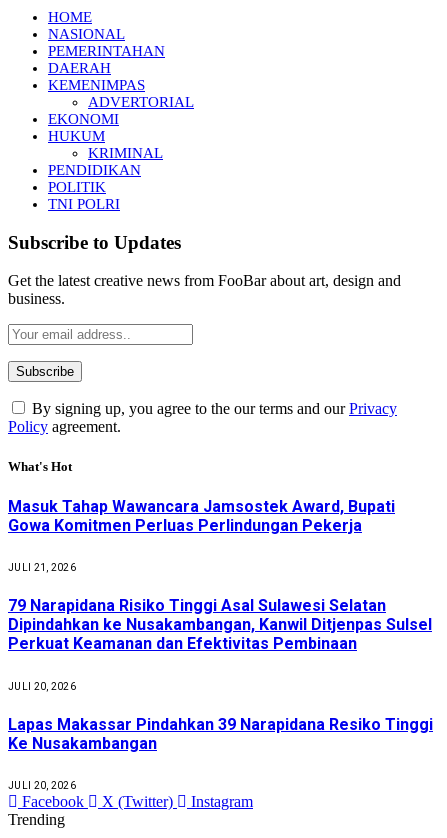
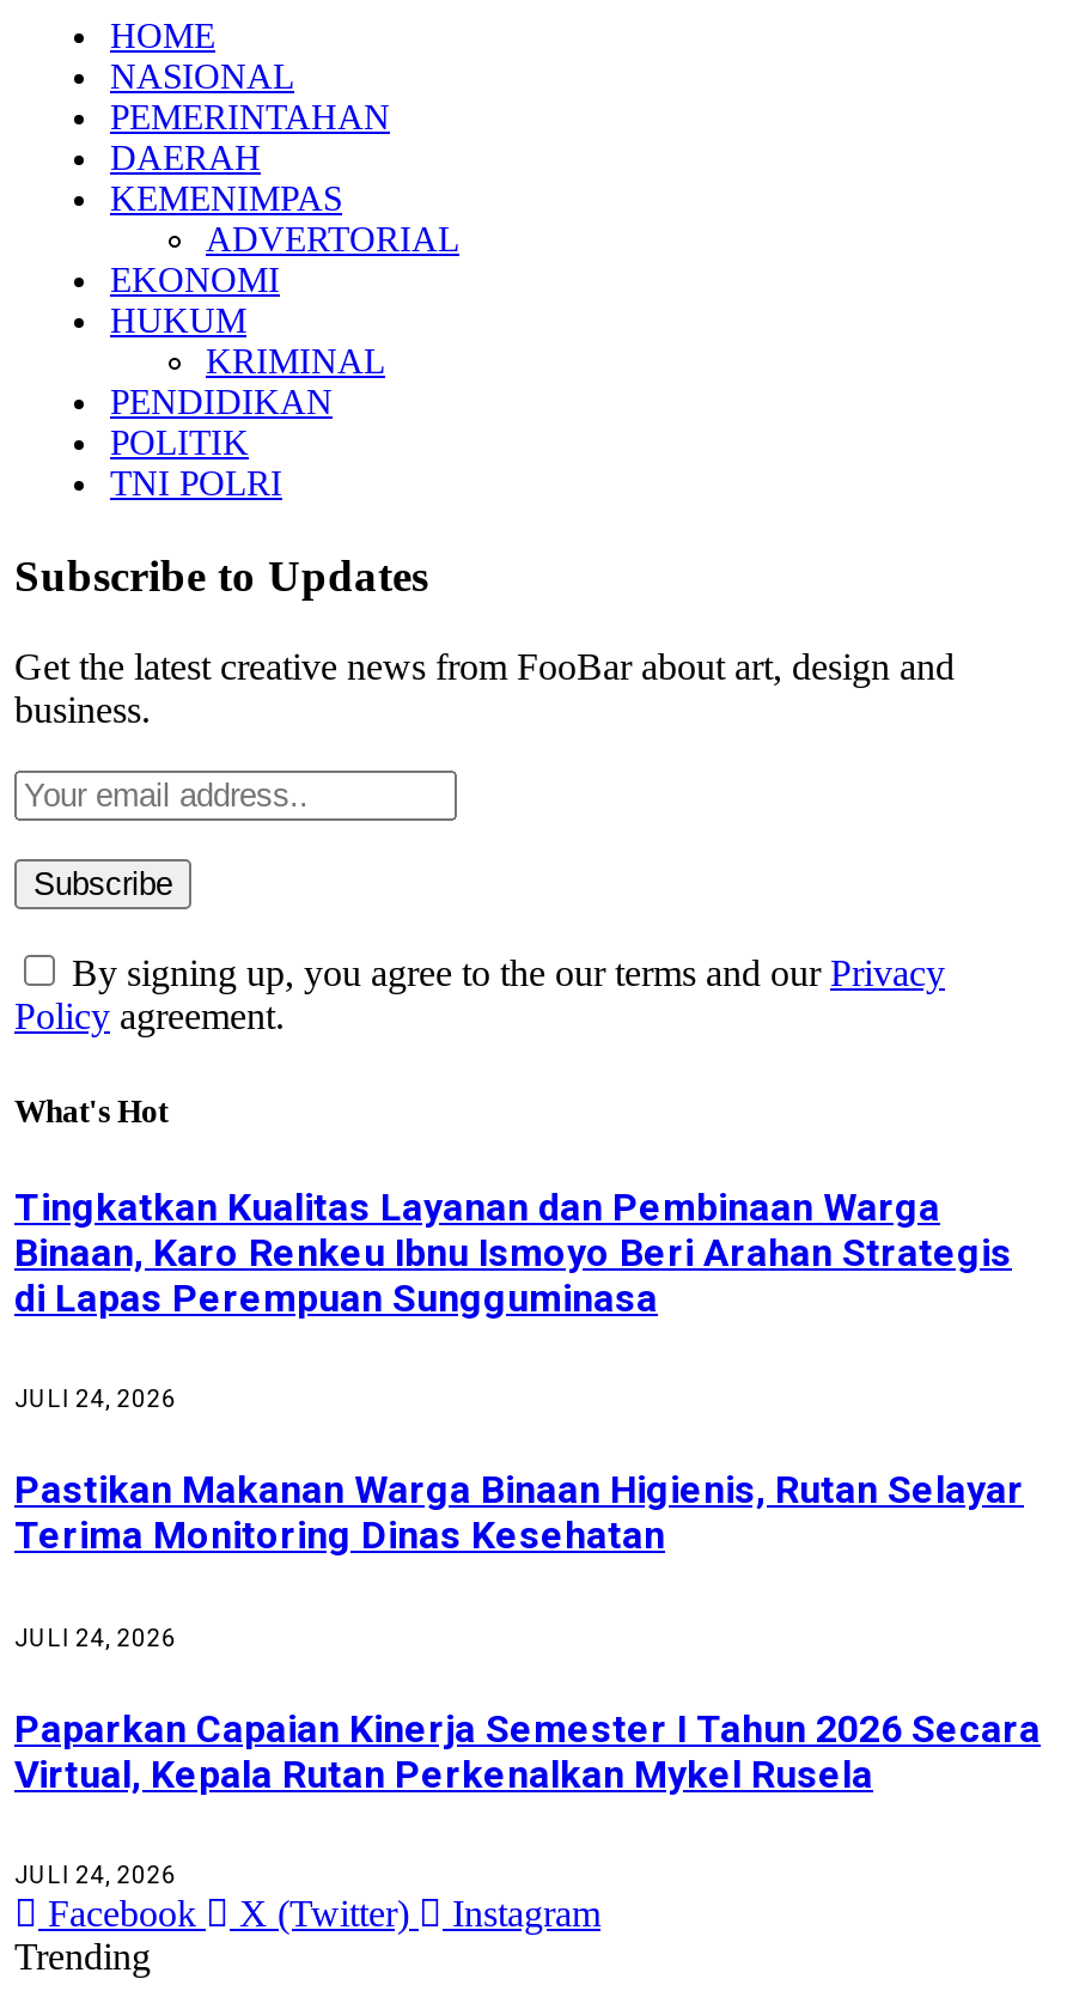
- Masuk Tahap Wawancara Jamsostek Award, Bupati
- Gowa Komitmen Perluas Perlindungan Pekerja
+ Tingkatkan Kualitas Layanan dan Pembinaan Warga
+ Binaan, Karo Renkeu Ibnu Ismoyo Beri Arahan Strategis
+ di Lapas Perempuan Sungguminasa

- JULI 21, 2026
+ JULI 24, 2026

- 79 Narapidana Risiko Tinggi Asal Sulawesi Selatan
- Dipindahkan ke Nusakambangan, Kanwil Ditjenpas Sulsel
- Perkuat Keamanan dan Efektivitas Pembinaan
+ Pastikan Makanan Warga Binaan Higienis, Rutan Selayar
+ Terima Monitoring Dinas Kesehatan

- JULI 20, 2026
+ JULI 24, 2026

- Lapas Makassar Pindahkan 39 Narapidana Resiko Tinggi
- Ke Nusakambangan
+ Paparkan Capaian Kinerja Semester I Tahun 2026 Secara
+ Virtual, Kepala Rutan Perkenalkan Mykel Rusela

- JULI 20, 2026
+ JULI 24, 2026
